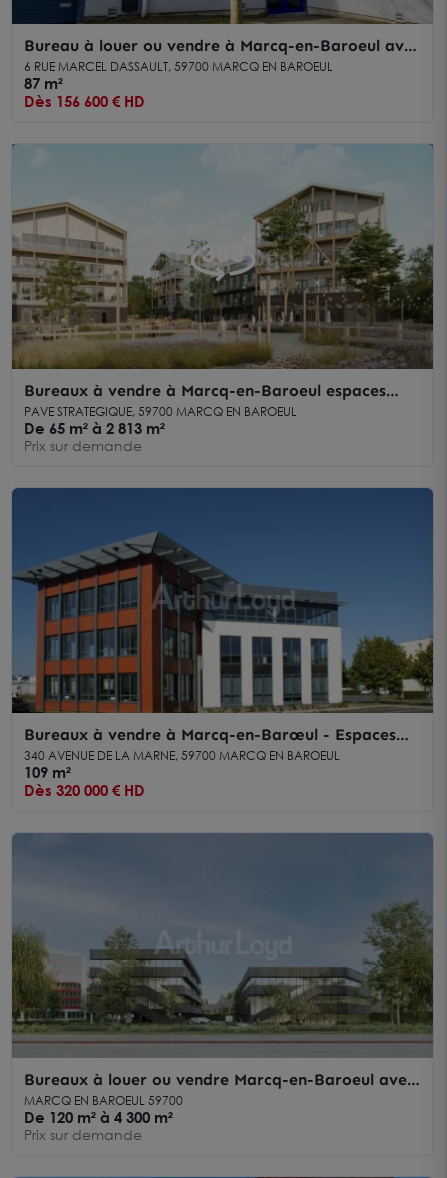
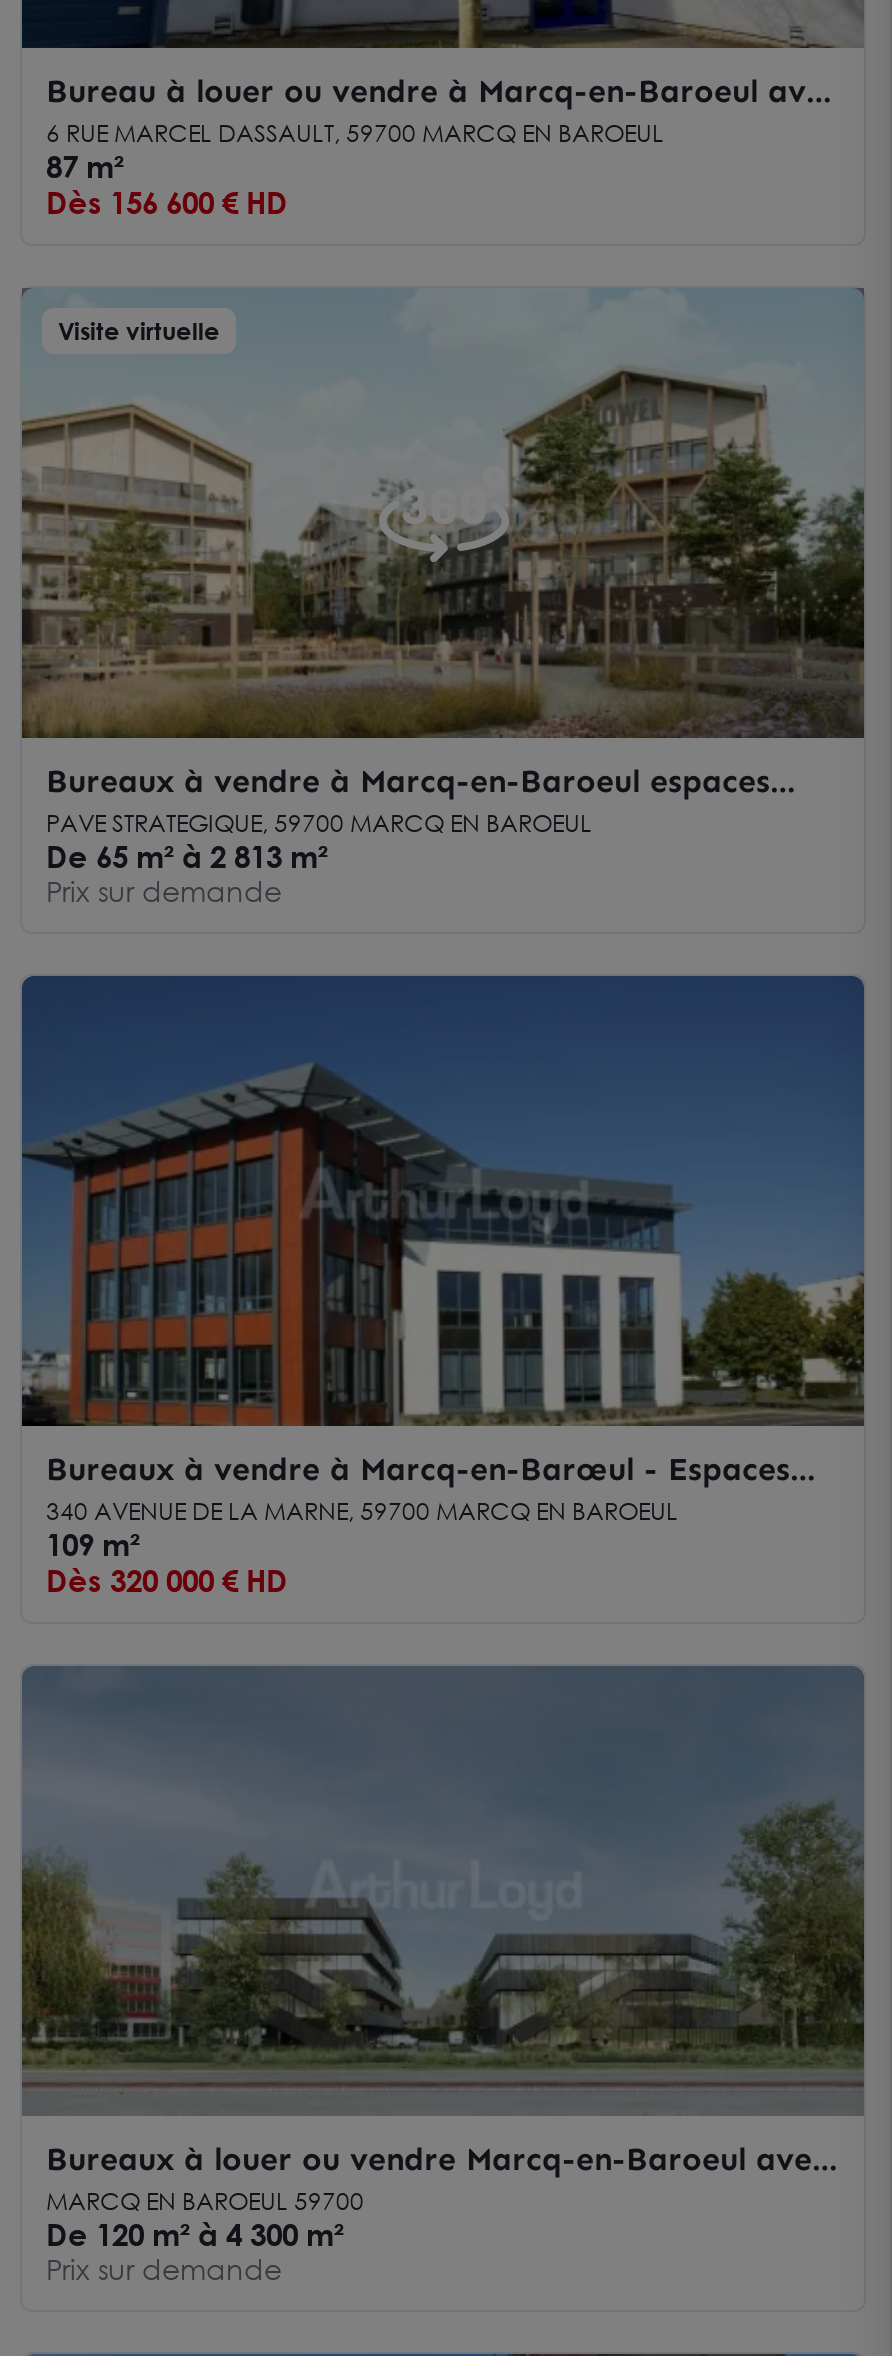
+ Visite virtuelle
